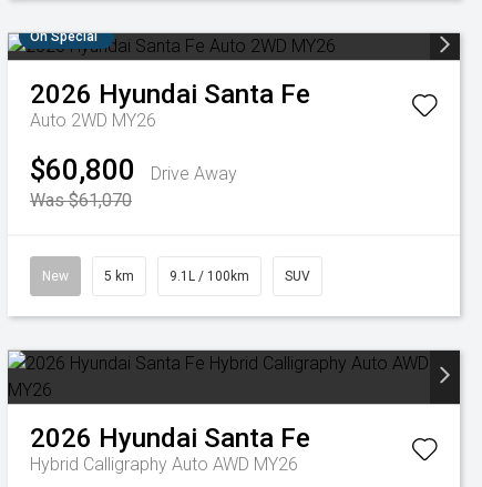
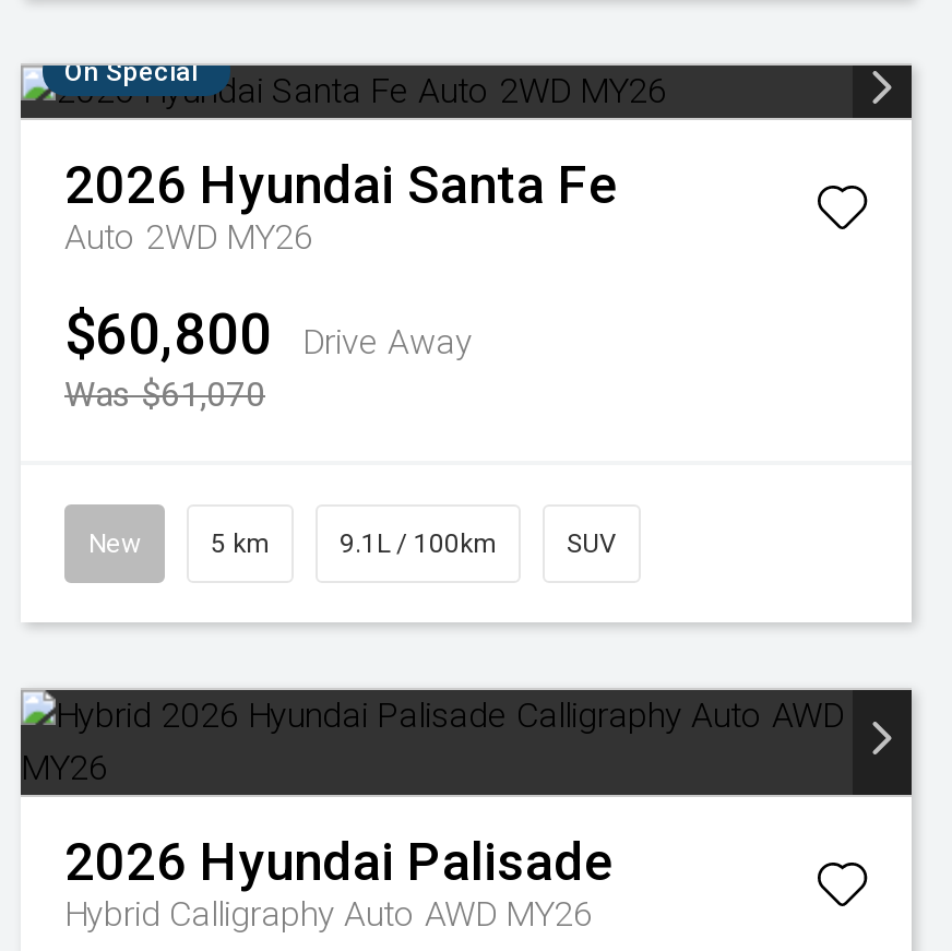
- 2026 Hyundai Santa Fe
+ 2026 Hyundai Palisade
